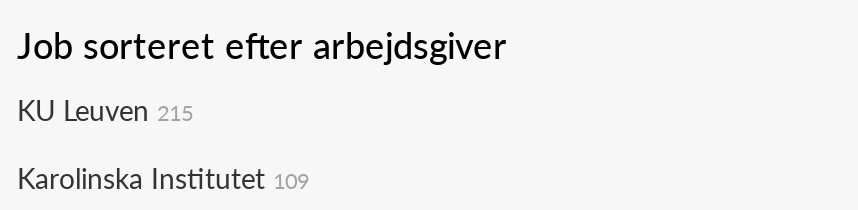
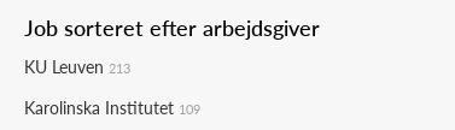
- KU Leuven 215
+ KU Leuven 213
